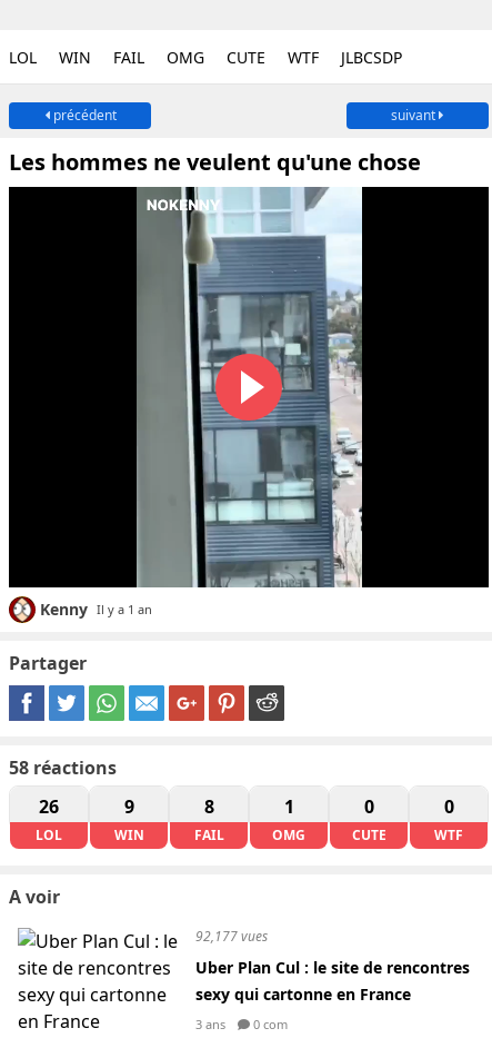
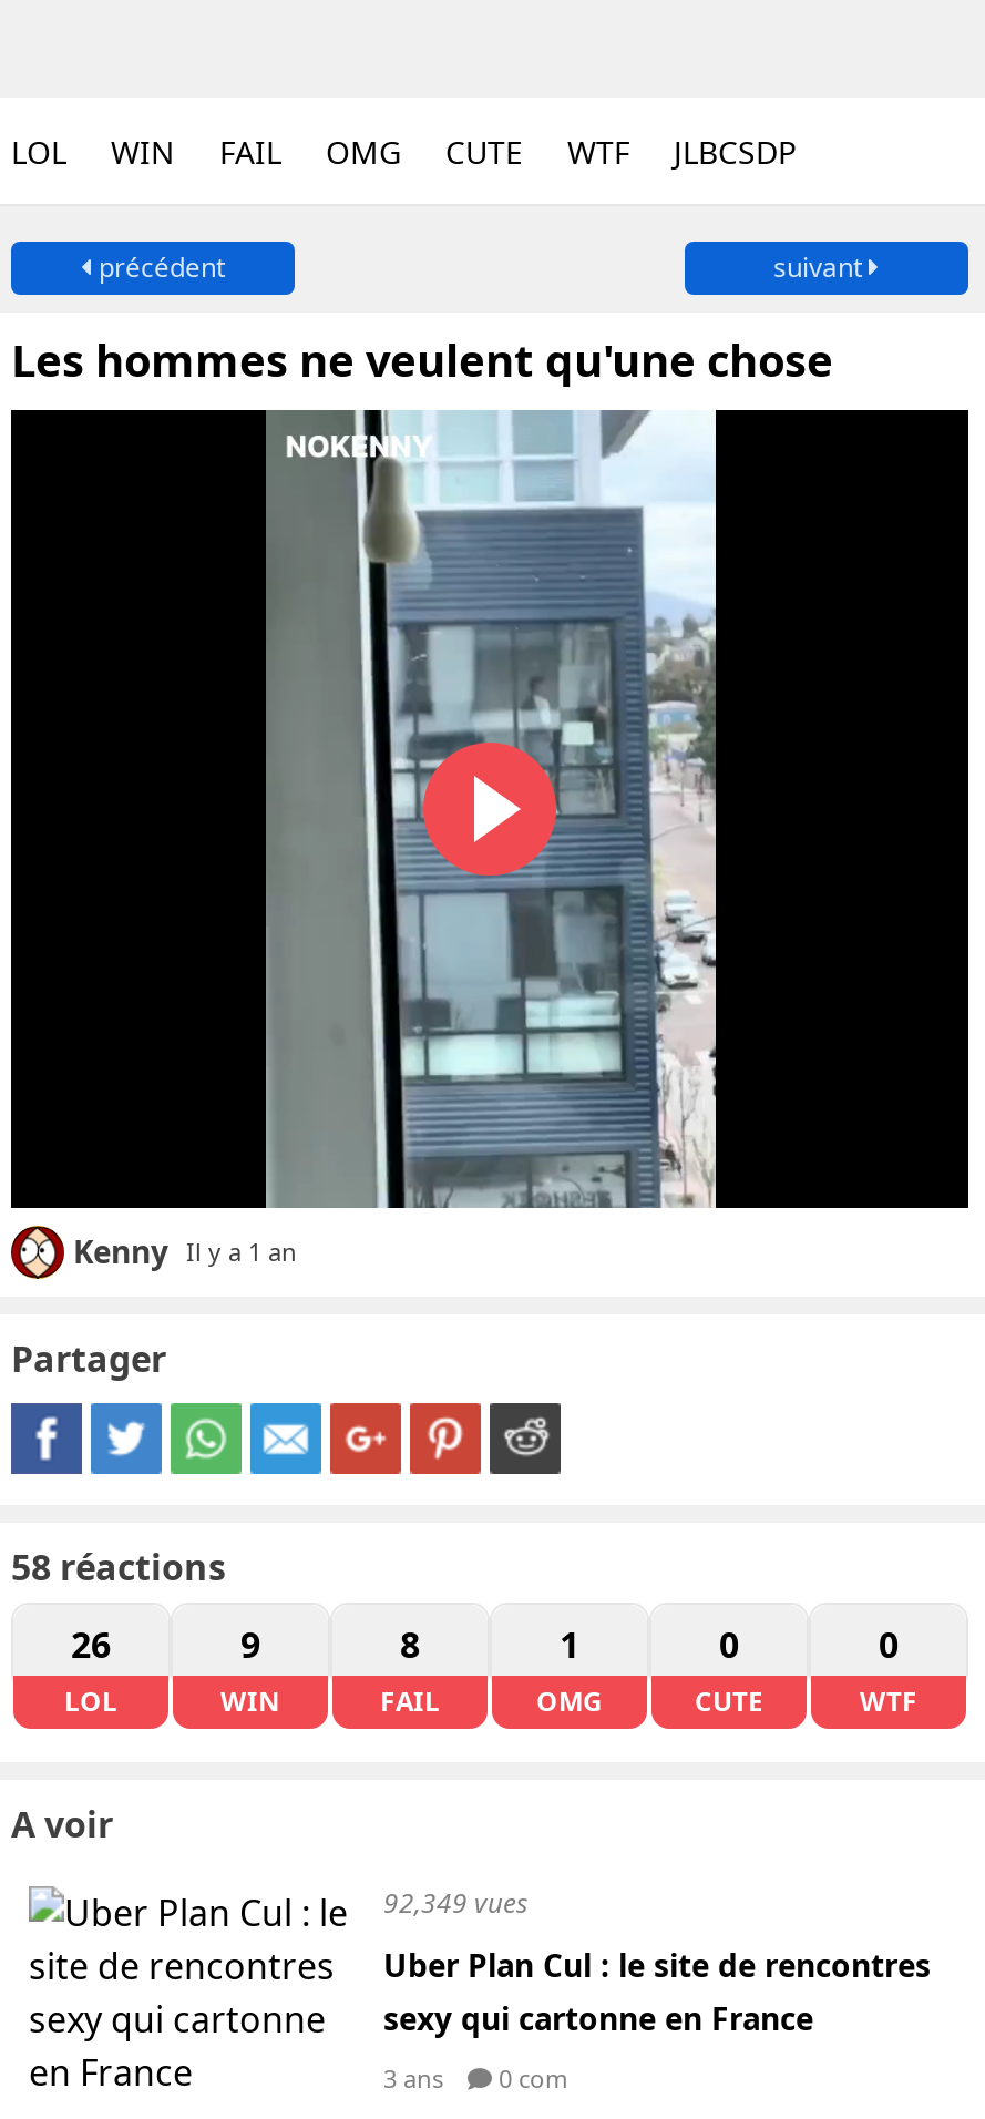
- 92,177 vues
+ 92,349 vues
